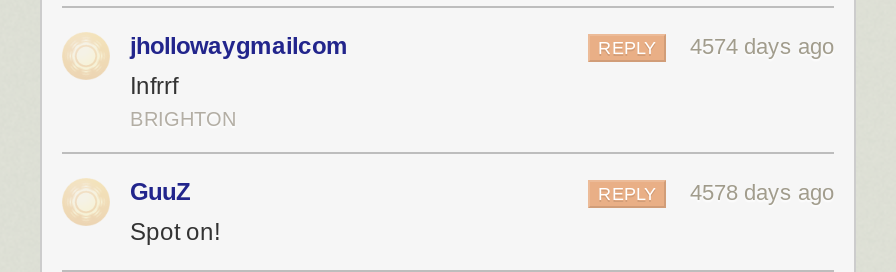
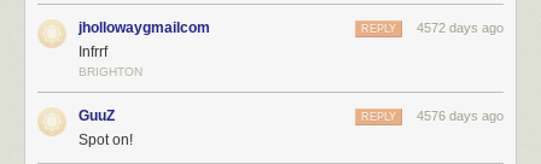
- REPLY 4574 days ago
+ REPLY 4572 days ago

- REPLY 4578 days ago
+ REPLY 4576 days ago
